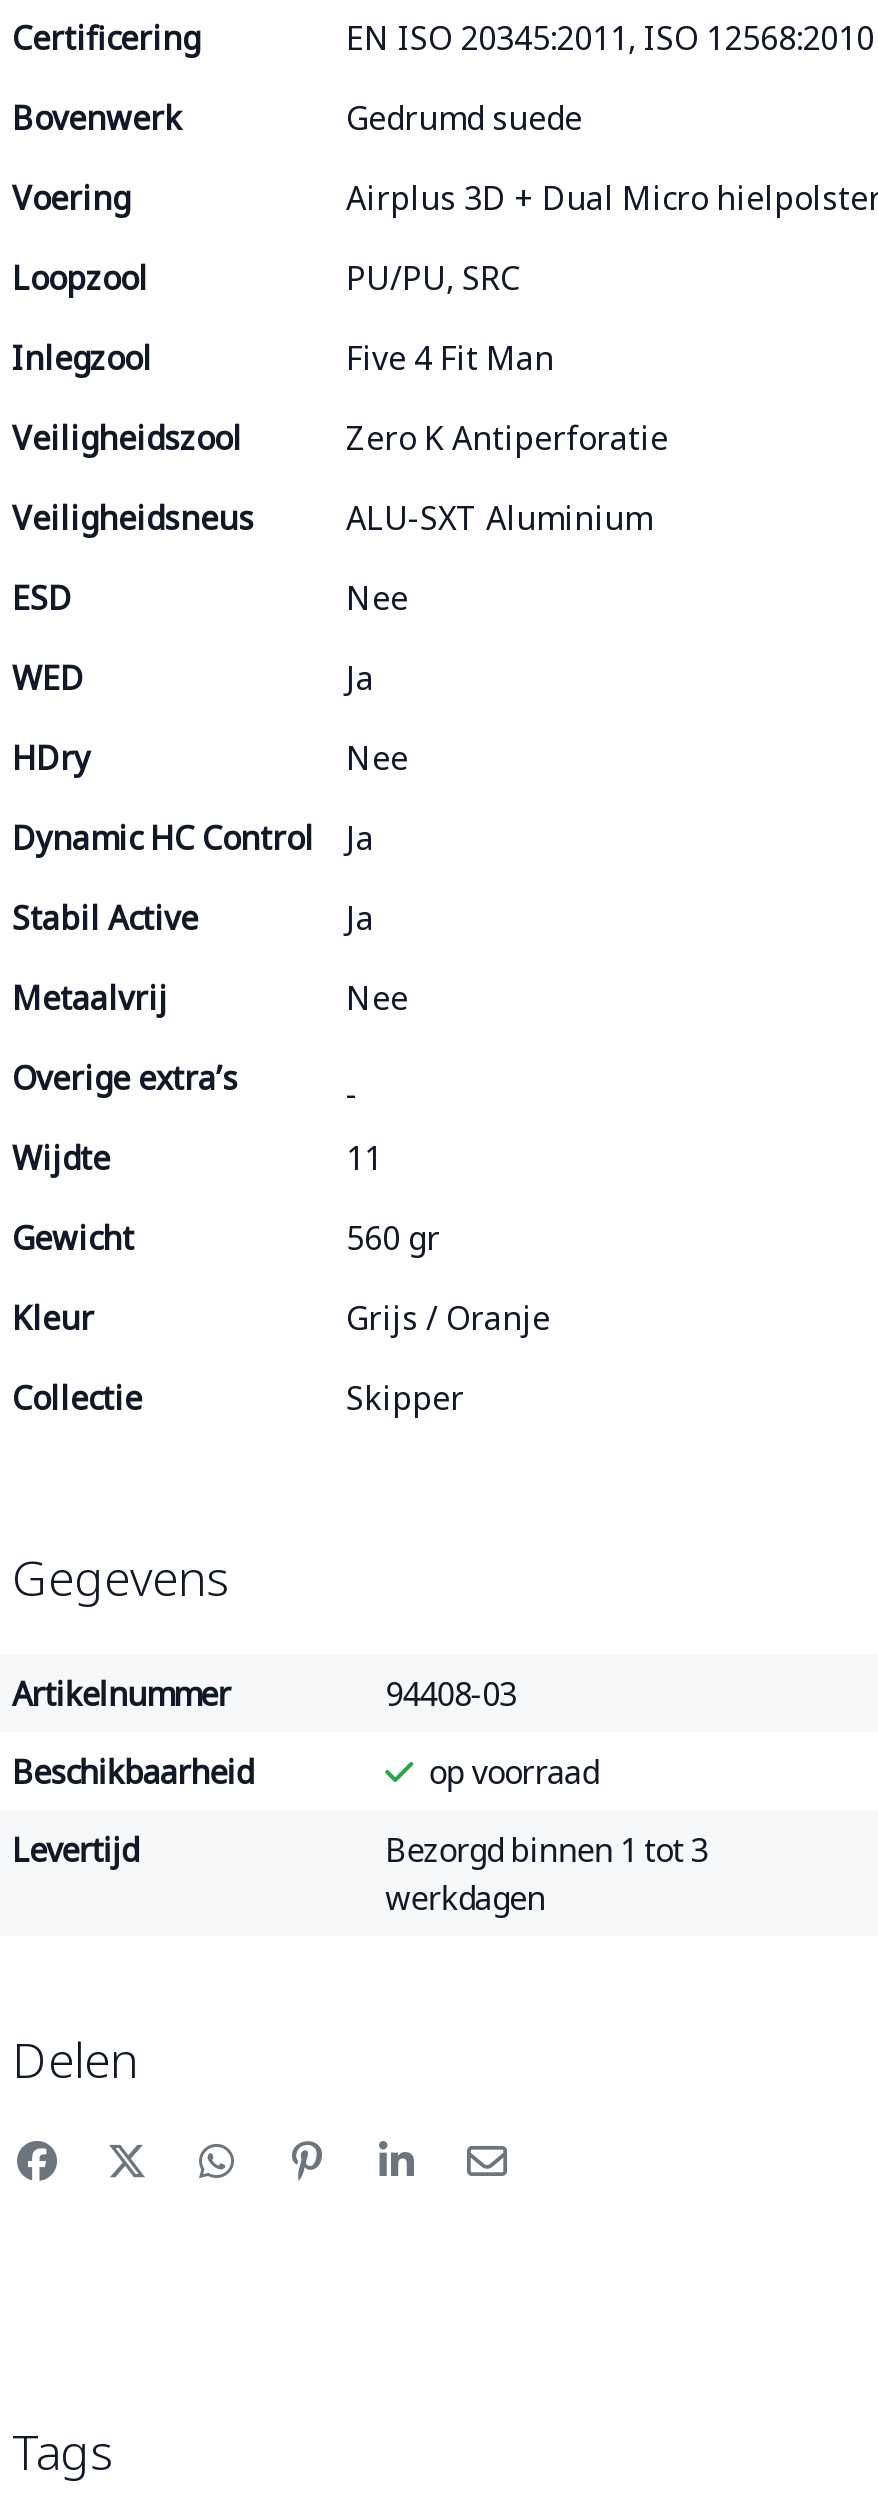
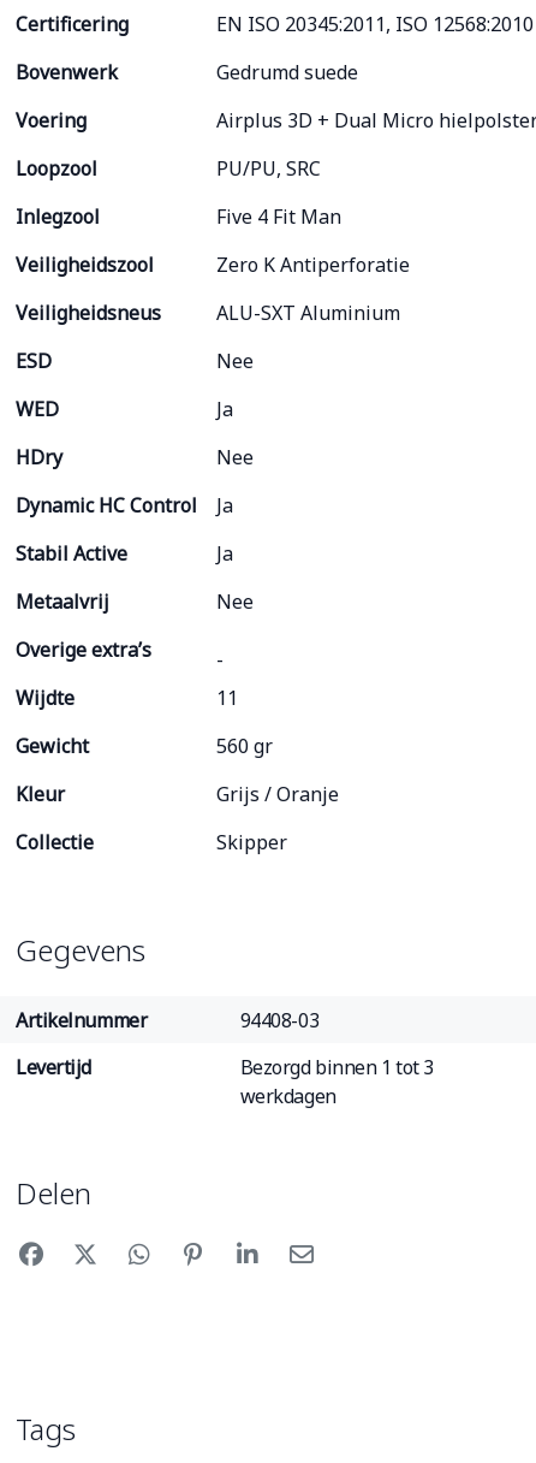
- Beschikbaarheid
- op voorraad
